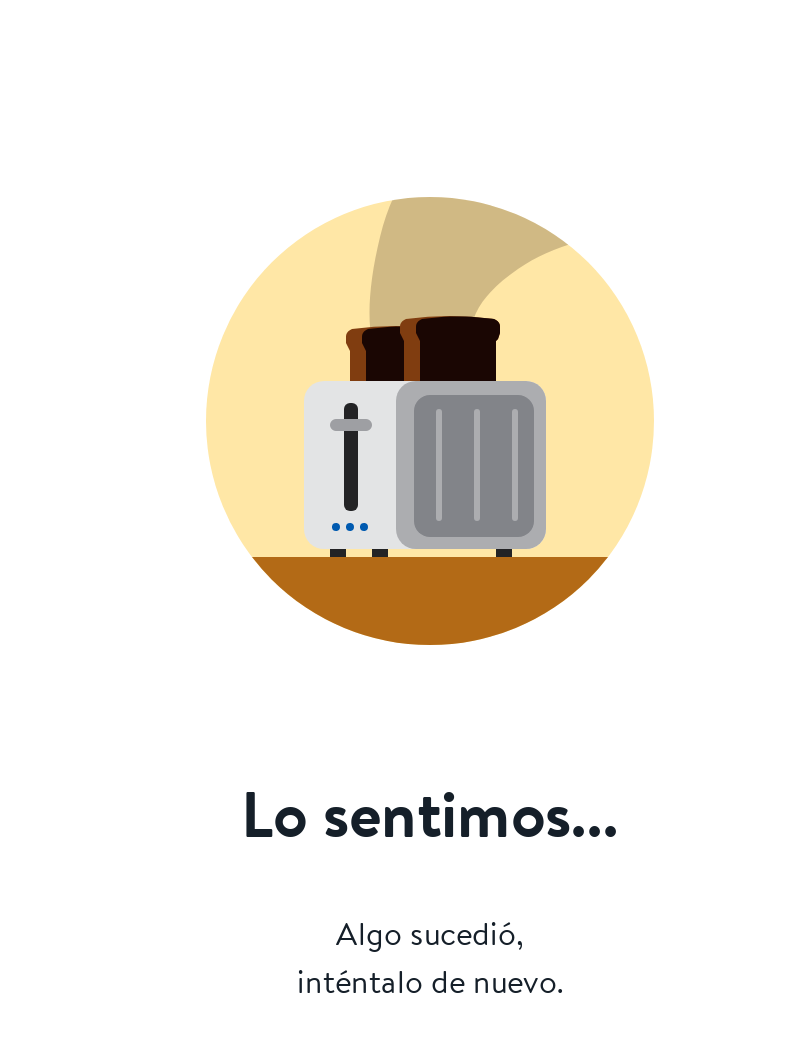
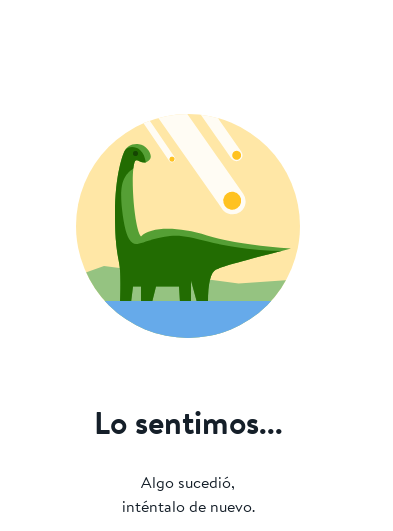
- [image]
+ [image]
